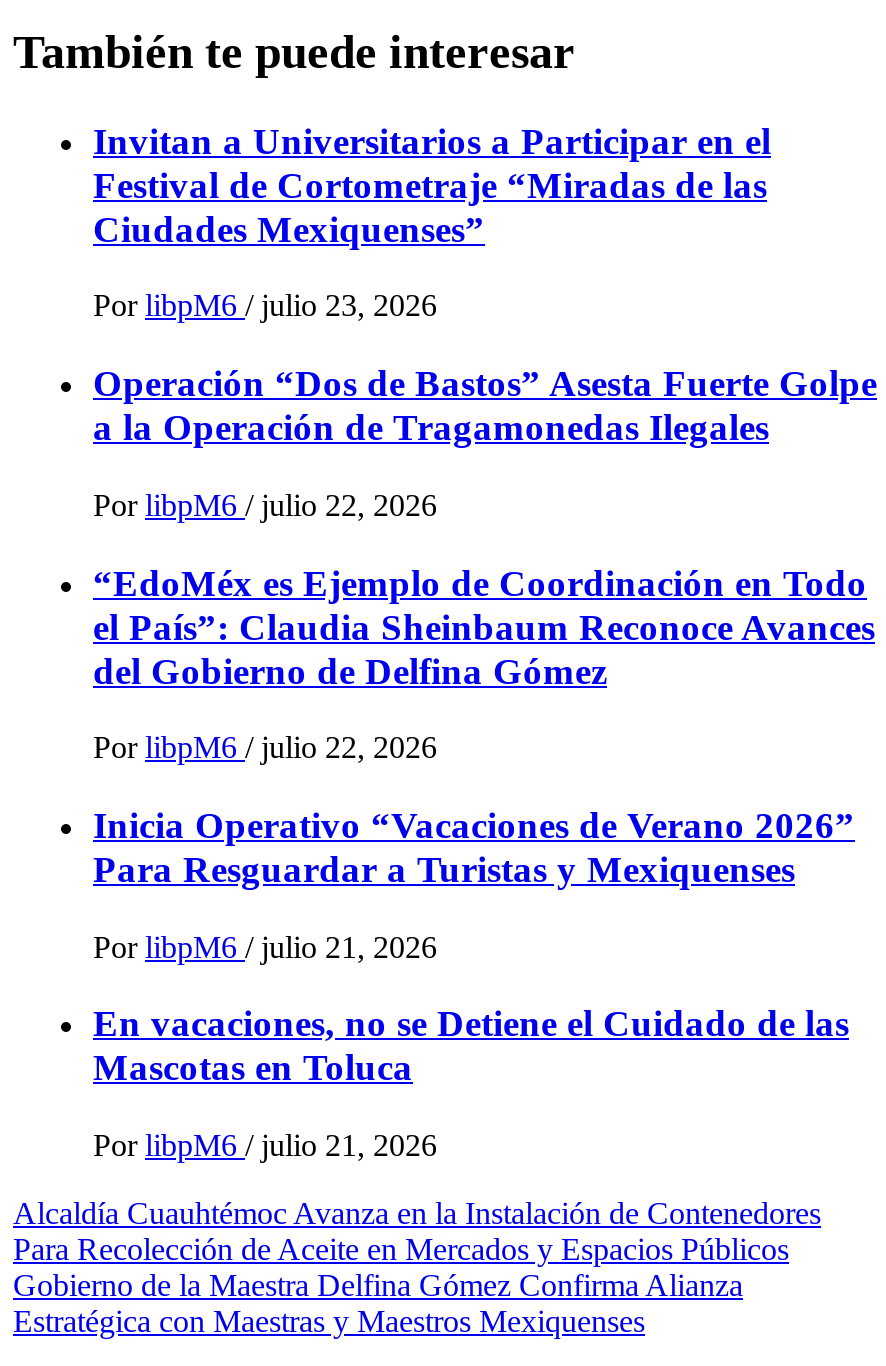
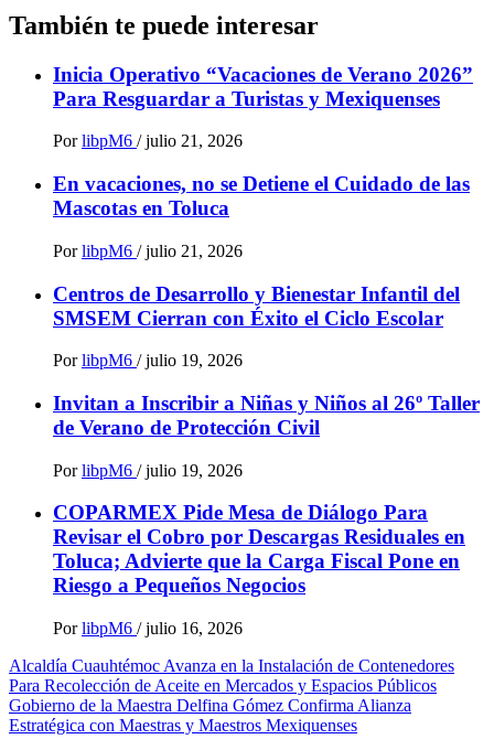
- Invitan a Universitarios a Participar en el
- Festival de Cortometraje “Miradas de las
- Ciudades Mexiquenses”
- Por libpM6 / julio 23, 2026
- Operación “Dos de Bastos” Asesta Fuerte Golpe
- a la Operación de Tragamonedas Ilegales
- Por libpM6 / julio 22, 2026
- “EdoMéx es Ejemplo de Coordinación en Todo
- el País”: Claudia Sheinbaum Reconoce Avances
- del Gobierno de Delfina Gómez
- Por libpM6 / julio 22, 2026

moved up: Inicia Operativo “Vacaciones de Verano 2026” | Para Resguardar a Turistas y Mexiquenses | Por libpM6 / julio 21, 2026 | En vacaciones, no se Detiene el Cuidado de las | Mascotas en Toluca | Por libpM6 / julio 21, 2026

+ Centros de Desarrollo y Bienestar Infantil del
+ SMSEM Cierran con Éxito el Ciclo Escolar
+ Por libpM6 / julio 19, 2026
+ Invitan a Inscribir a Niñas y Niños al 26º Taller
+ de Verano de Protección Civil
+ Por libpM6 / julio 19, 2026
+ COPARMEX Pide Mesa de Diálogo Para
+ Revisar el Cobro por Descargas Residuales en
+ Toluca; Advierte que la Carga Fiscal Pone en
+ Riesgo a Pequeños Negocios
+ Por libpM6 / julio 16, 2026
